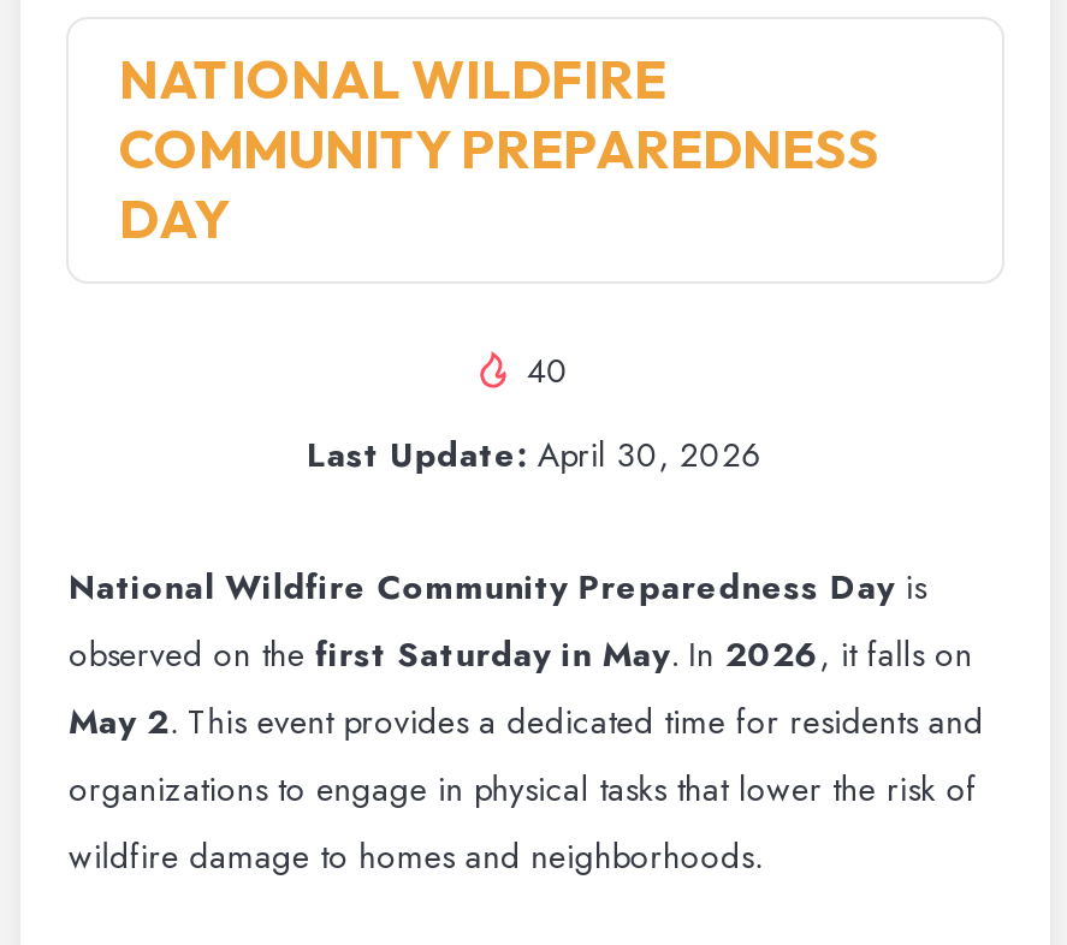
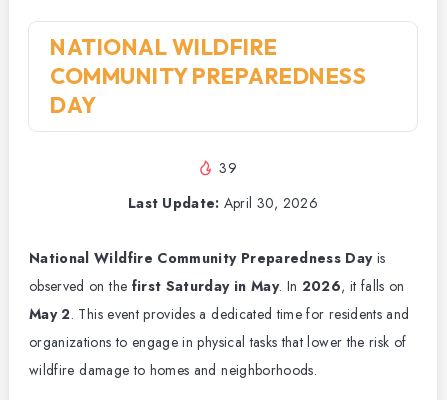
- 40
+ 39
